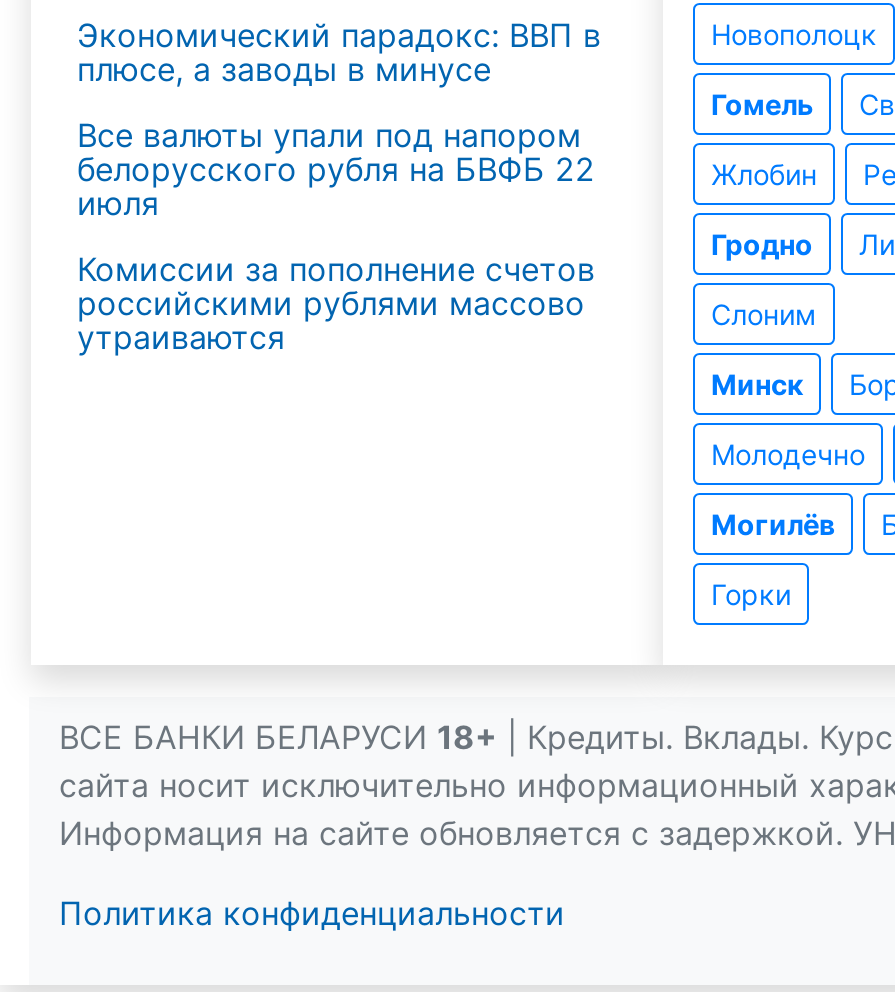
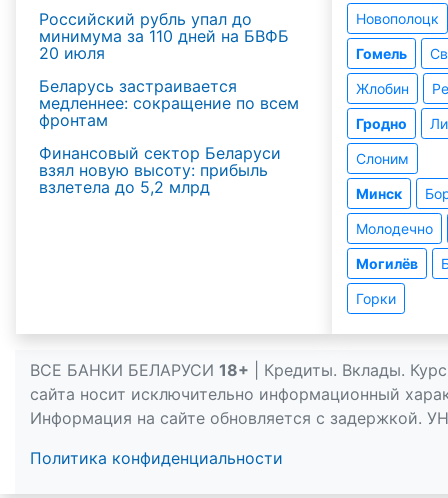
- Экономический парадокс: ВВП в
- плюсе, а заводы в минусе
+ Российский рубль упал до
+ минимума за 110 дней на БВФБ
+ 20 июля

- Все валюты упали под напором
- белорусского рубля на БВФБ 22
- июля
+ Беларусь застраивается
+ медленнее: сокращение по всем
+ фронтам

- Комиссии за пополнение счетов
- российскими рублями массово
- утраиваются
+ Финансовый сектор Беларуси
+ взял новую высоту: прибыль
+ взлетела до 5,2 млрд
